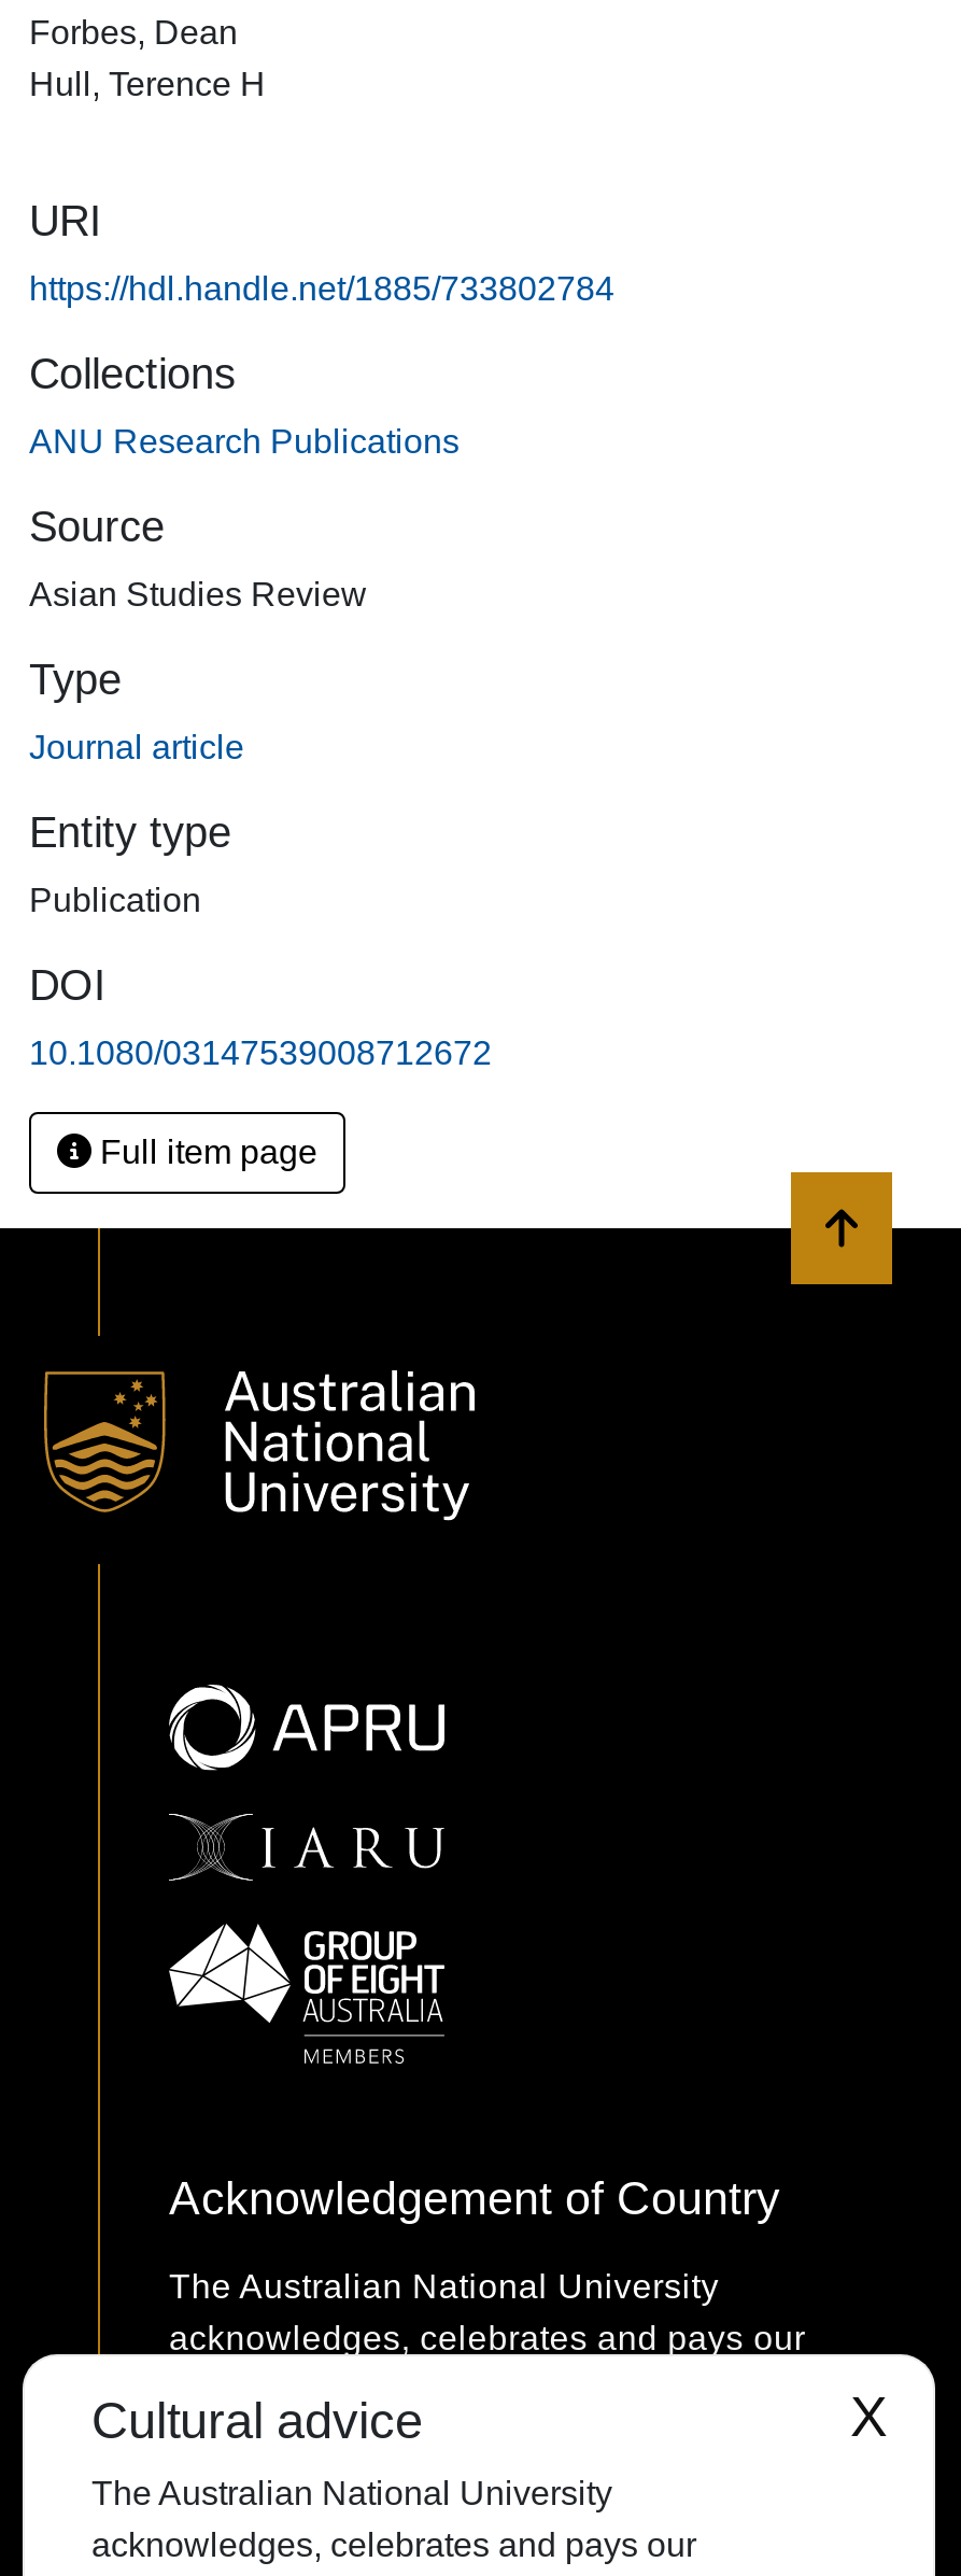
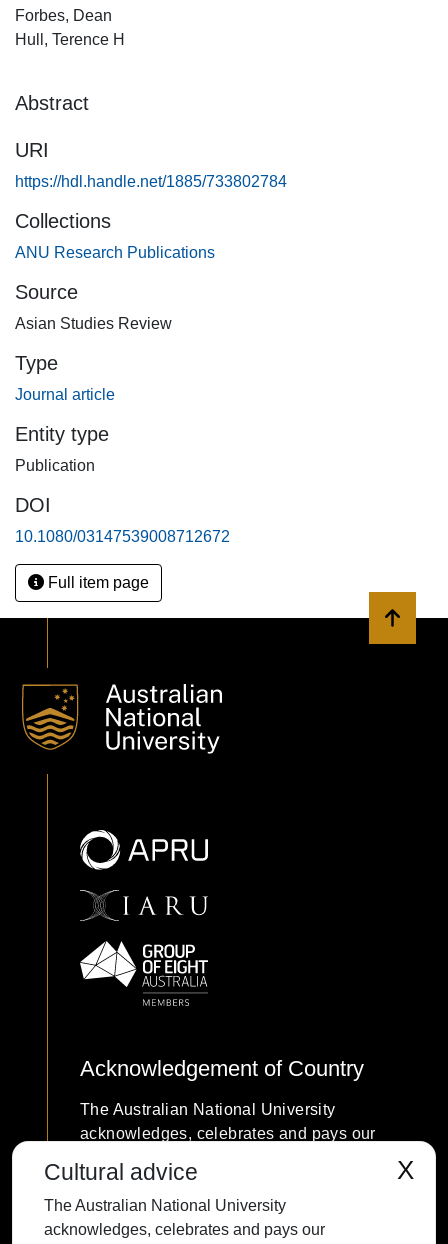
+ Abstract
